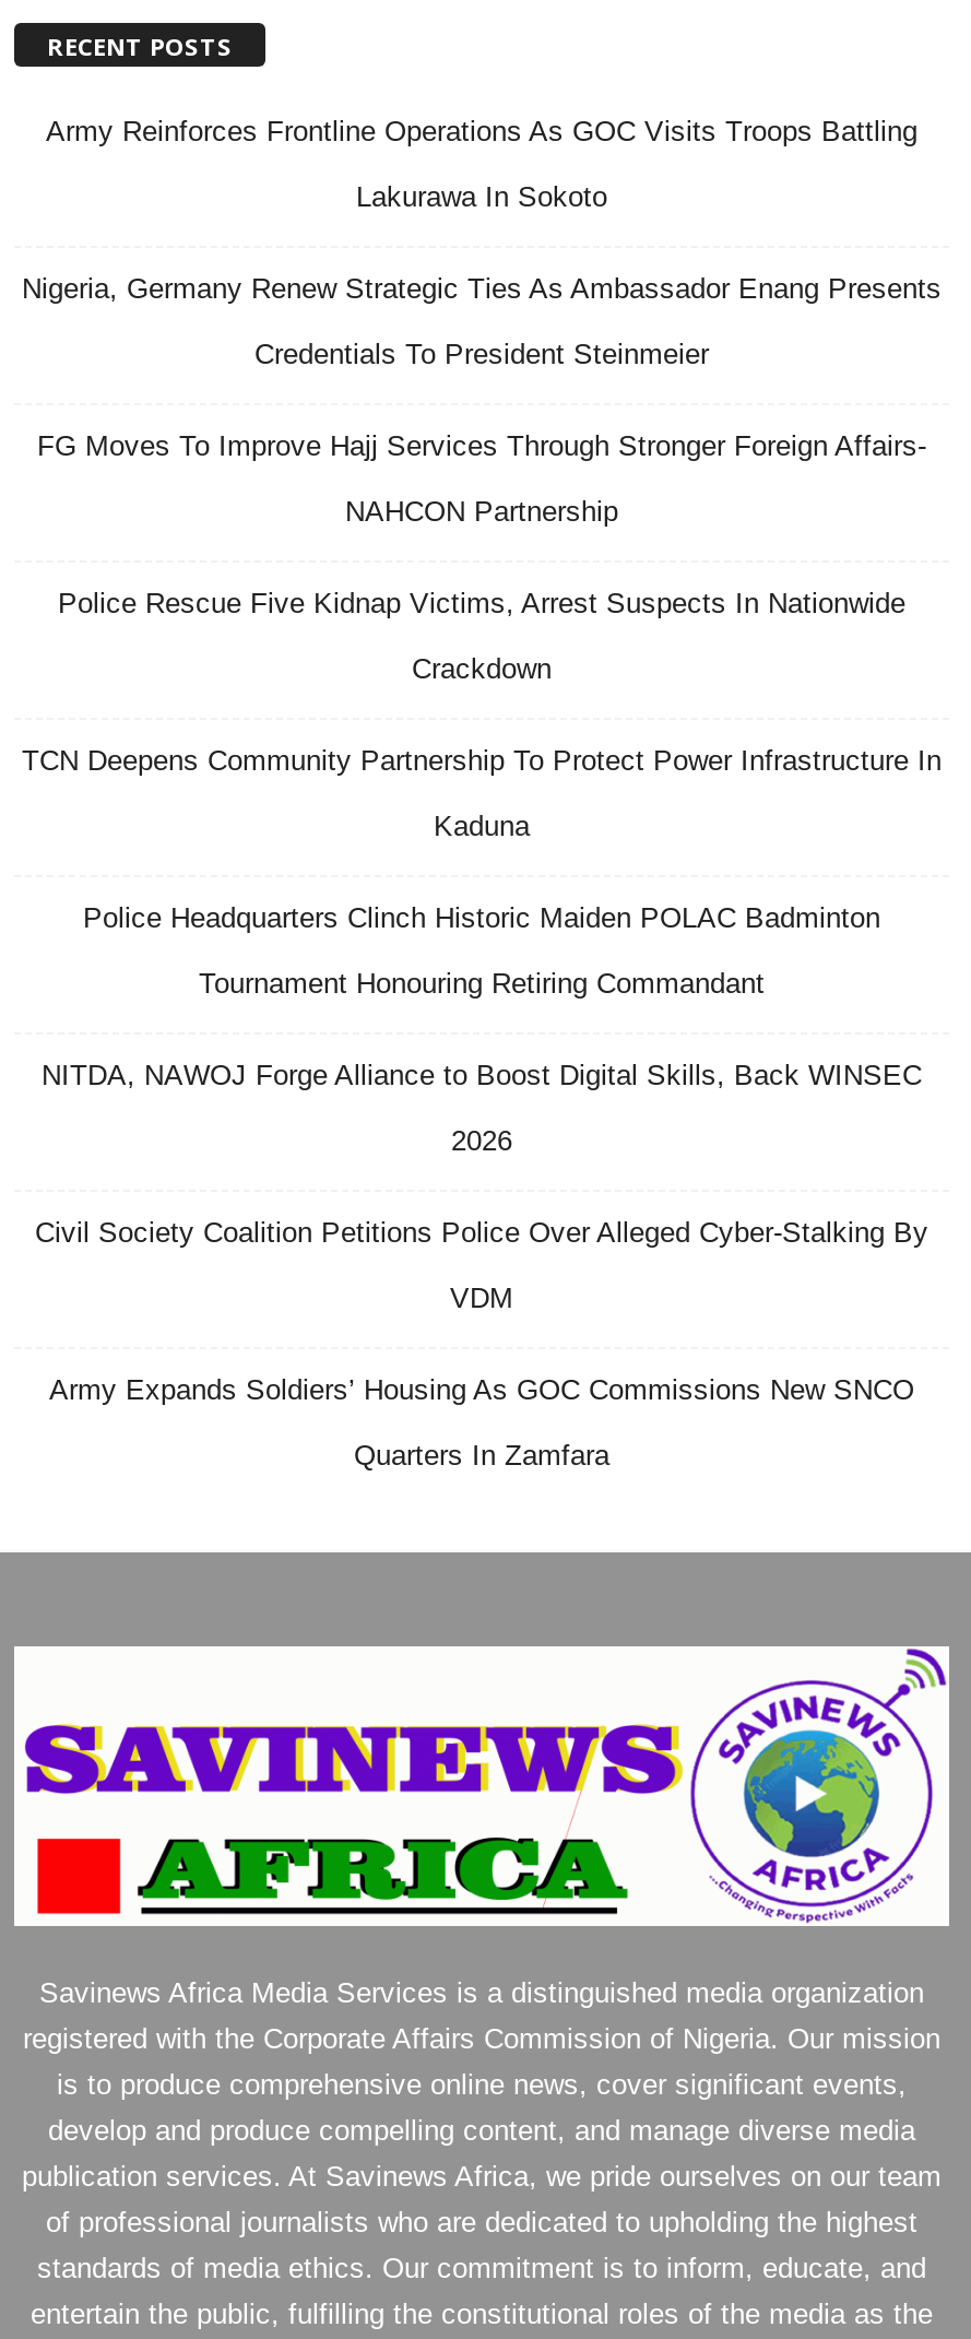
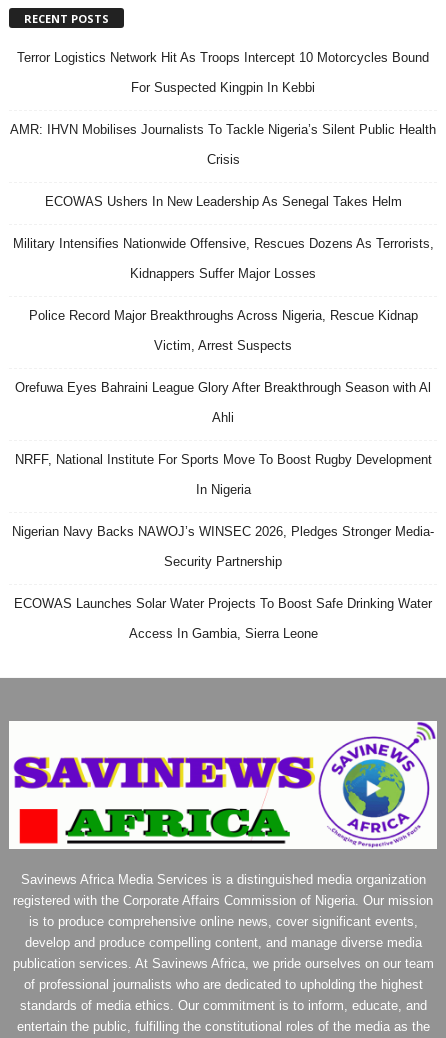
- Army Reinforces Frontline Operations As GOC Visits Troops Battling
- Lakurawa In Sokoto
- Nigeria, Germany Renew Strategic Ties As Ambassador Enang Presents
- Credentials To President Steinmeier
- FG Moves To Improve Hajj Services Through Stronger Foreign Affairs-
- NAHCON Partnership
- Police Rescue Five Kidnap Victims, Arrest Suspects In Nationwide
- Crackdown
- TCN Deepens Community Partnership To Protect Power Infrastructure In
- Kaduna
- Police Headquarters Clinch Historic Maiden POLAC Badminton
- Tournament Honouring Retiring Commandant
- NITDA, NAWOJ Forge Alliance to Boost Digital Skills, Back WINSEC
- 2026
- Civil Society Coalition Petitions Police Over Alleged Cyber-Stalking By
- VDM
- Army Expands Soldiers’ Housing As GOC Commissions New SNCO
- Quarters In Zamfara
+ Terror Logistics Network Hit As Troops Intercept 10 Motorcycles Bound
+ For Suspected Kingpin In Kebbi
+ AMR: IHVN Mobilises Journalists To Tackle Nigeria’s Silent Public Health
+ Crisis
+ ECOWAS Ushers In New Leadership As Senegal Takes Helm
+ Military Intensifies Nationwide Offensive, Rescues Dozens As Terrorists,
+ Kidnappers Suffer Major Losses
+ Police Record Major Breakthroughs Across Nigeria, Rescue Kidnap
+ Victim, Arrest Suspects
+ Orefuwa Eyes Bahraini League Glory After Breakthrough Season with Al
+ Ahli
+ NRFF, National Institute For Sports Move To Boost Rugby Development
+ In Nigeria
+ Nigerian Navy Backs NAWOJ’s WINSEC 2026, Pledges Stronger Media-
+ Security Partnership
+ ECOWAS Launches Solar Water Projects To Boost Safe Drinking Water
+ Access In Gambia, Sierra Leone
